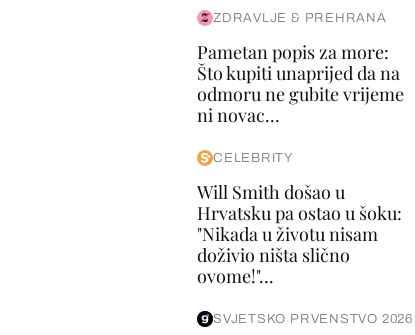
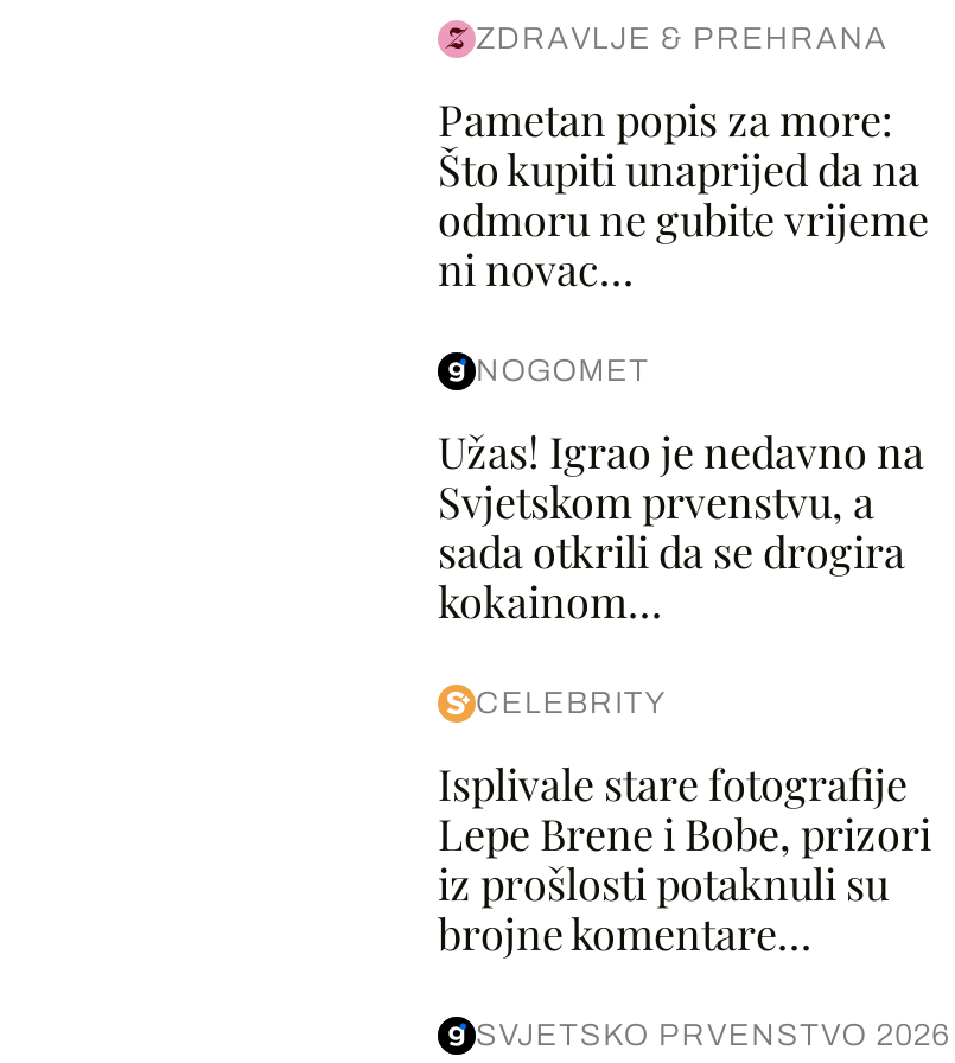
+ NOGOMET
+ Užas! Igrao je nedavno na
+ Svjetskom prvenstvu, a
+ sada otkrili da se drogira
+ kokainom...

moved down: CELEBRITY

- Will Smith došao u
- Hrvatsku pa ostao u šoku:
- "Nikada u životu nisam
- doživio ništa slično
- ovome!"...
+ Isplivale stare fotografije
+ Lepe Brene i Bobe, prizori
+ iz prošlosti potaknuli su
+ brojne komentare...
